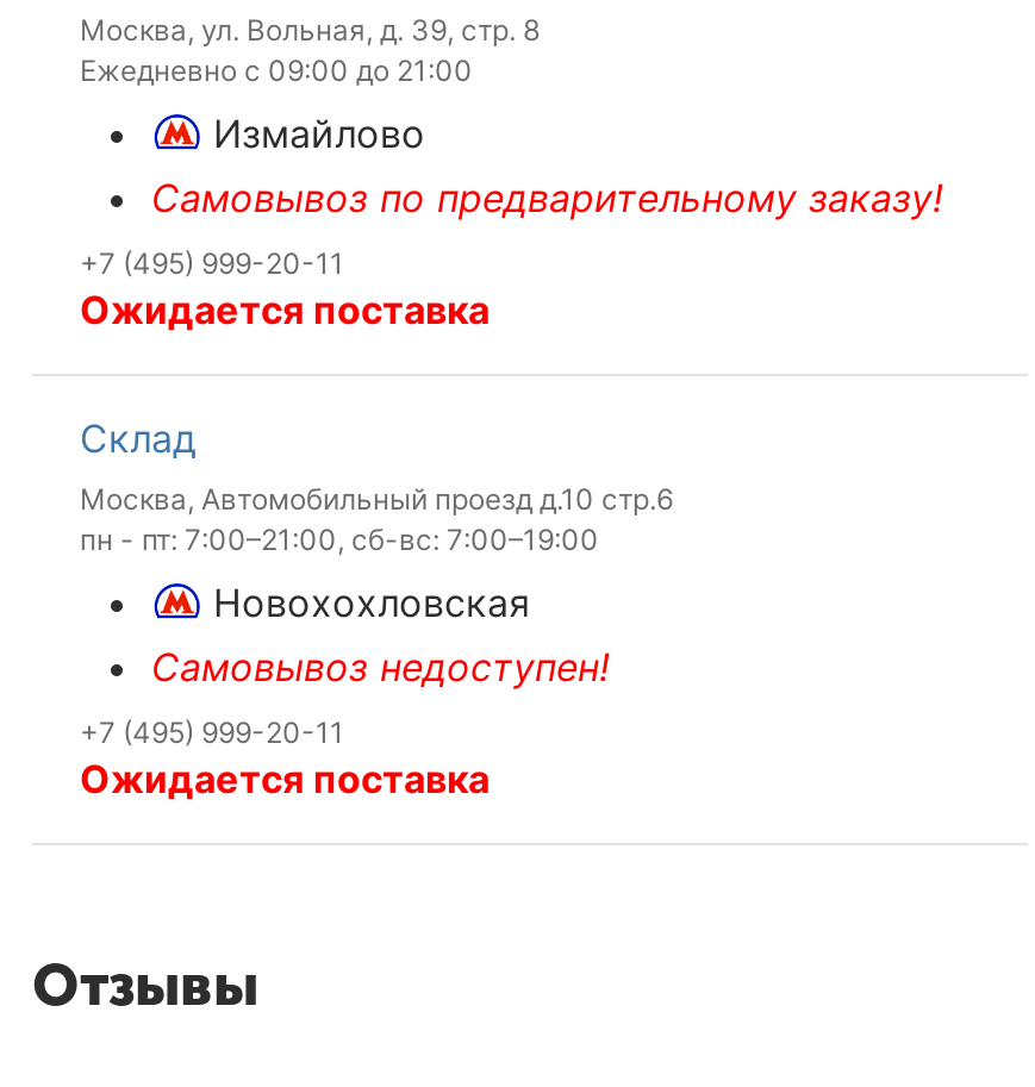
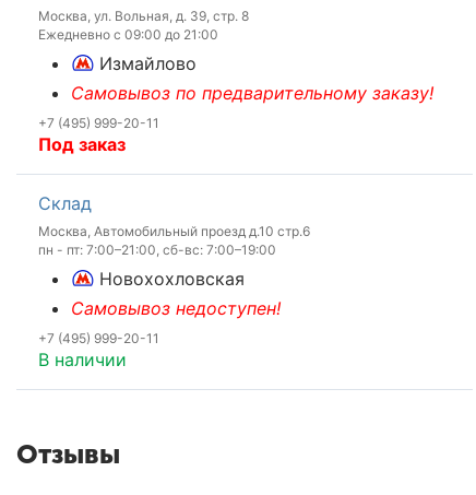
- Ожидается поставка
+ Под заказ

- Ожидается поставка
+ В наличии
